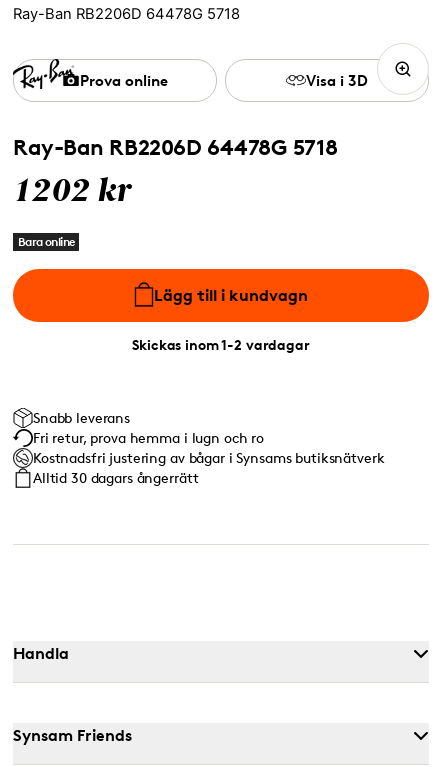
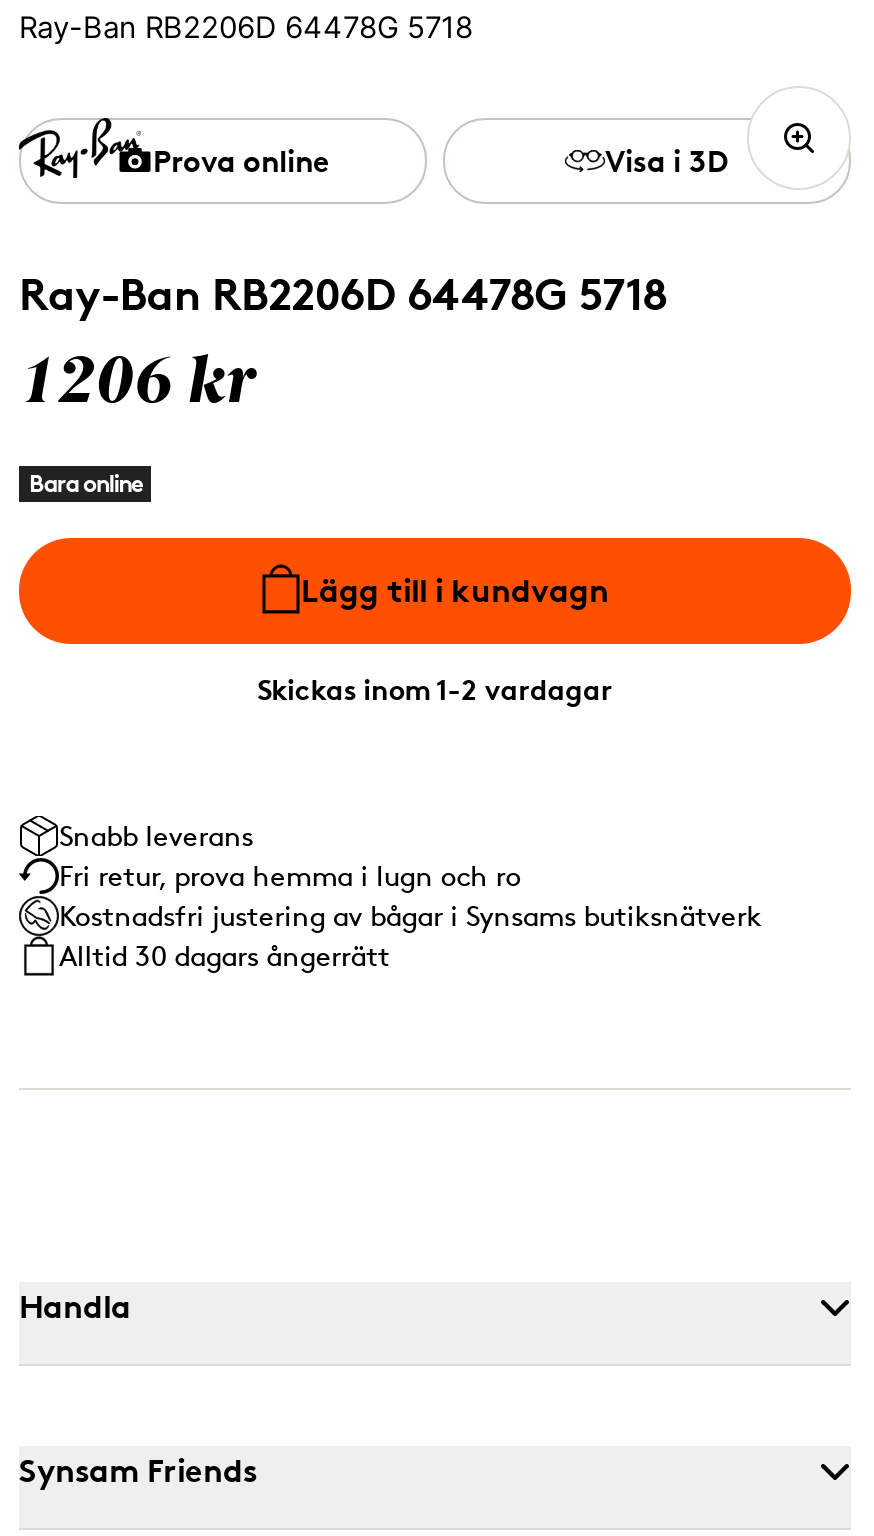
- 1202 kr
+ 1206 kr
